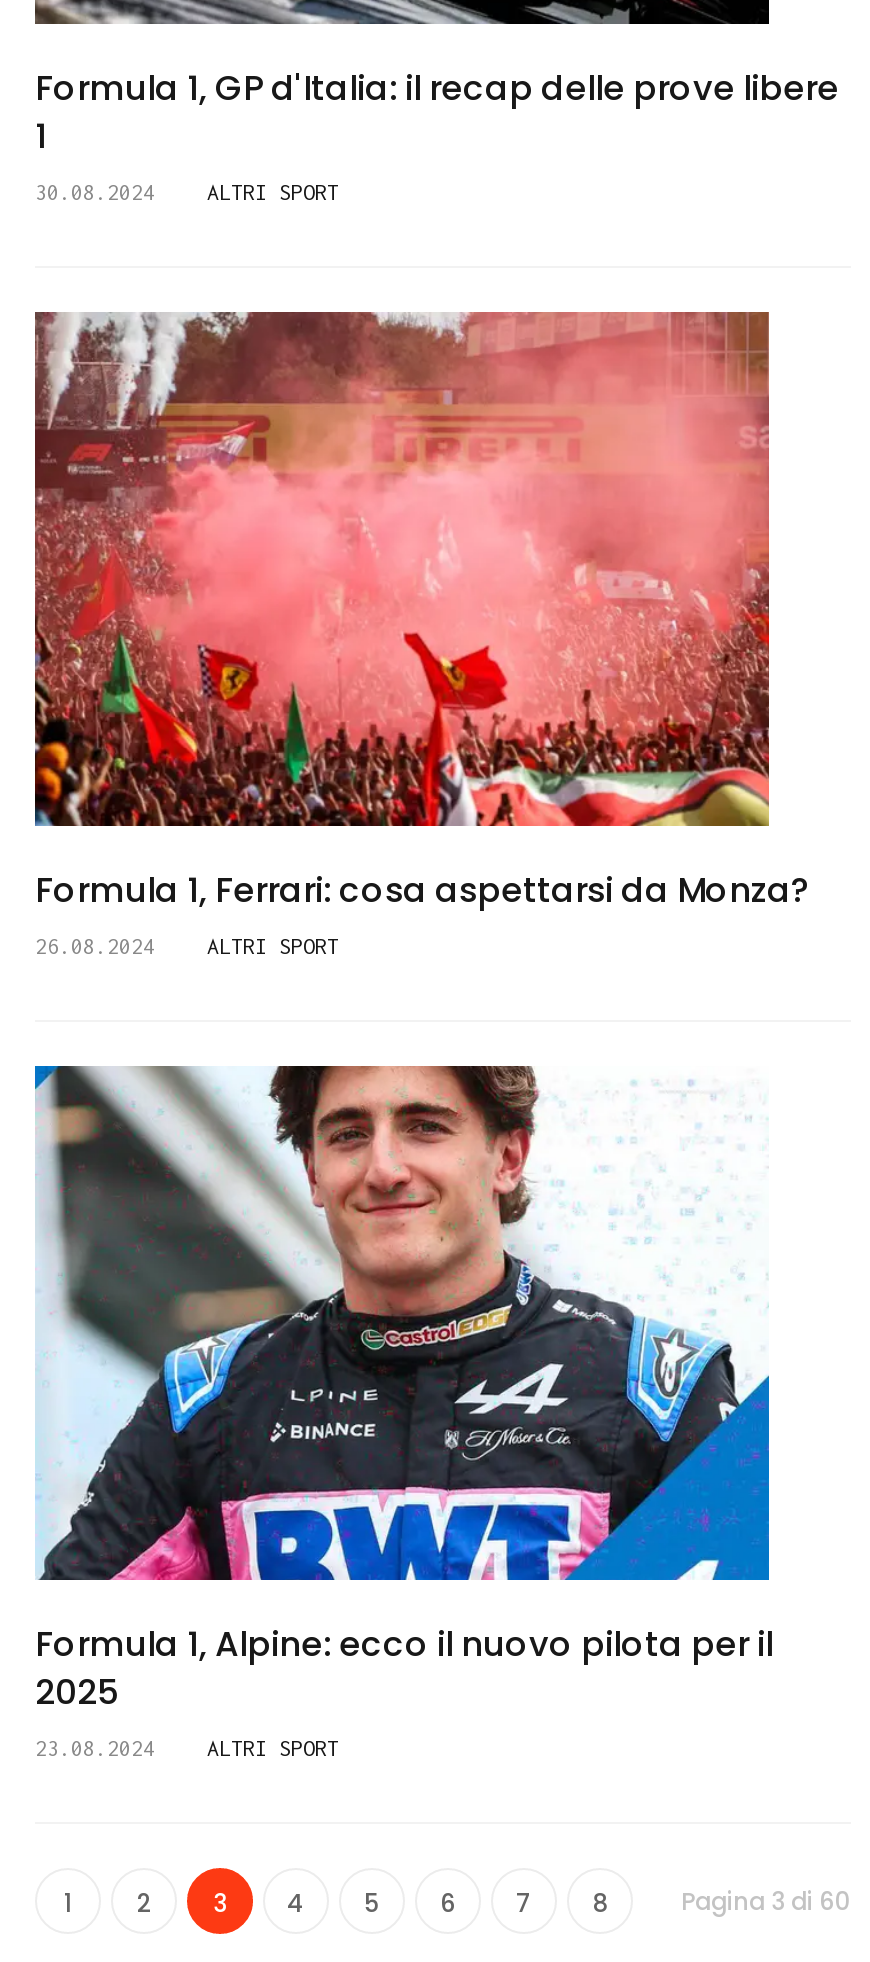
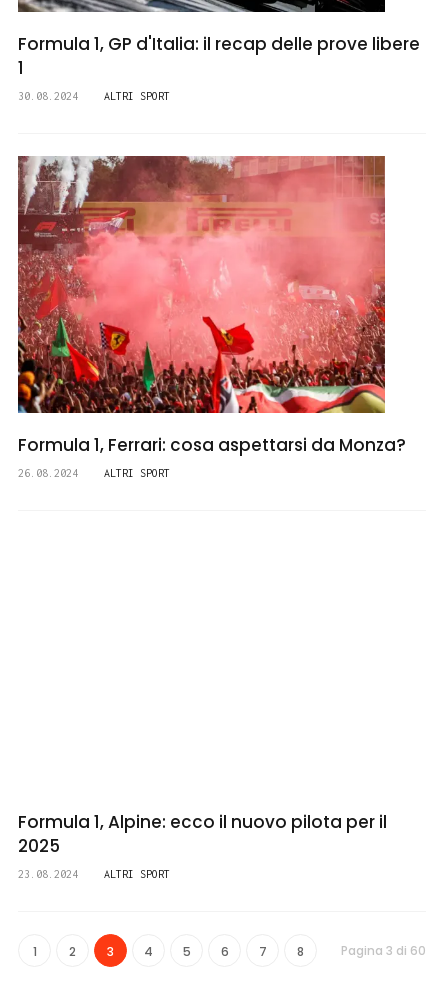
- [image]
